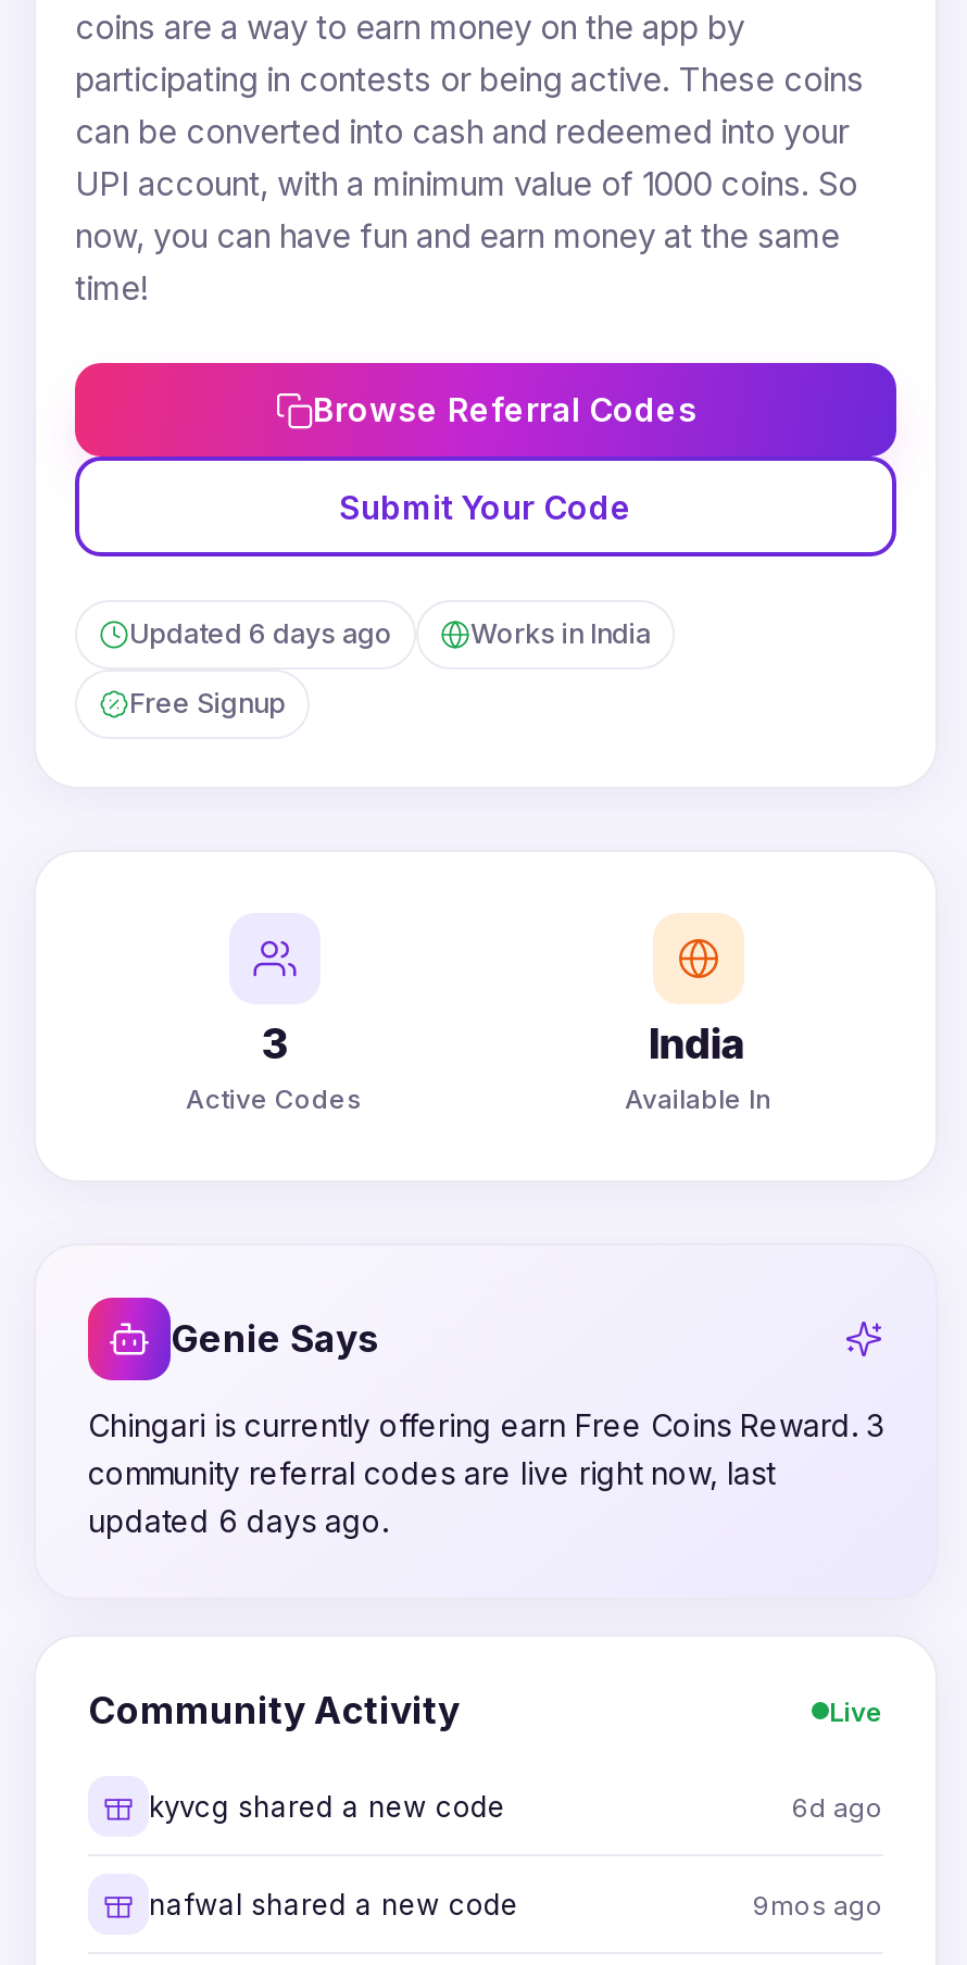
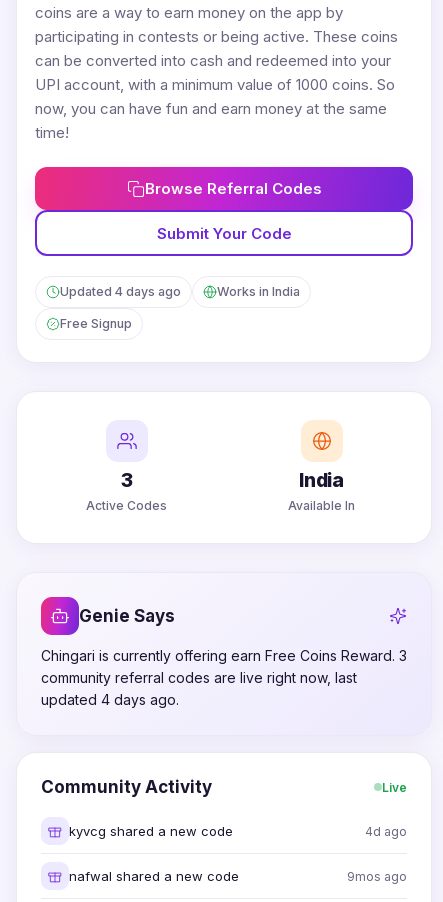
- Updated 6 days ago
+ Updated 4 days ago

- updated 6 days ago.
+ updated 4 days ago.

- 6d ago
+ 4d ago
